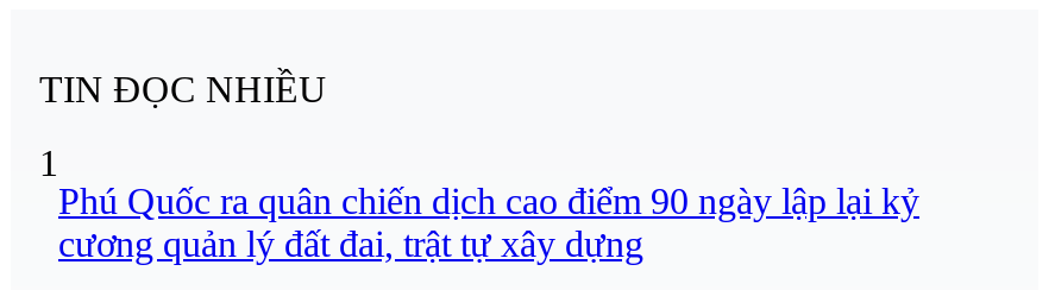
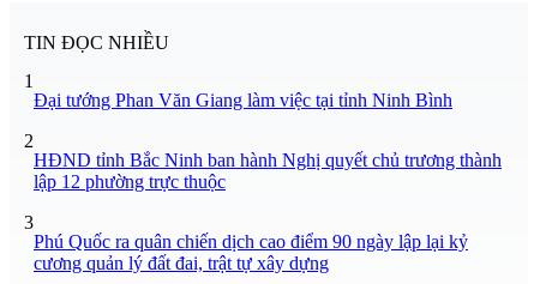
+ Đại tướng Phan Văn Giang làm việc tại tỉnh Ninh Bình
+ 2
+ HĐND tỉnh Bắc Ninh ban hành Nghị quyết chủ trương thành
+ lập 12 phường trực thuộc
+ 3
